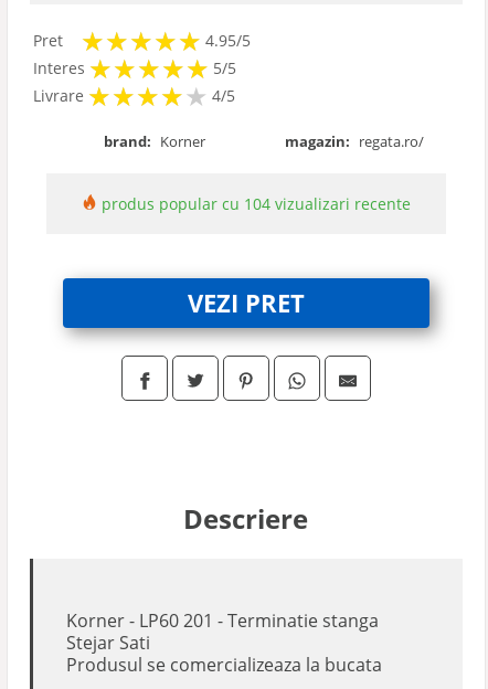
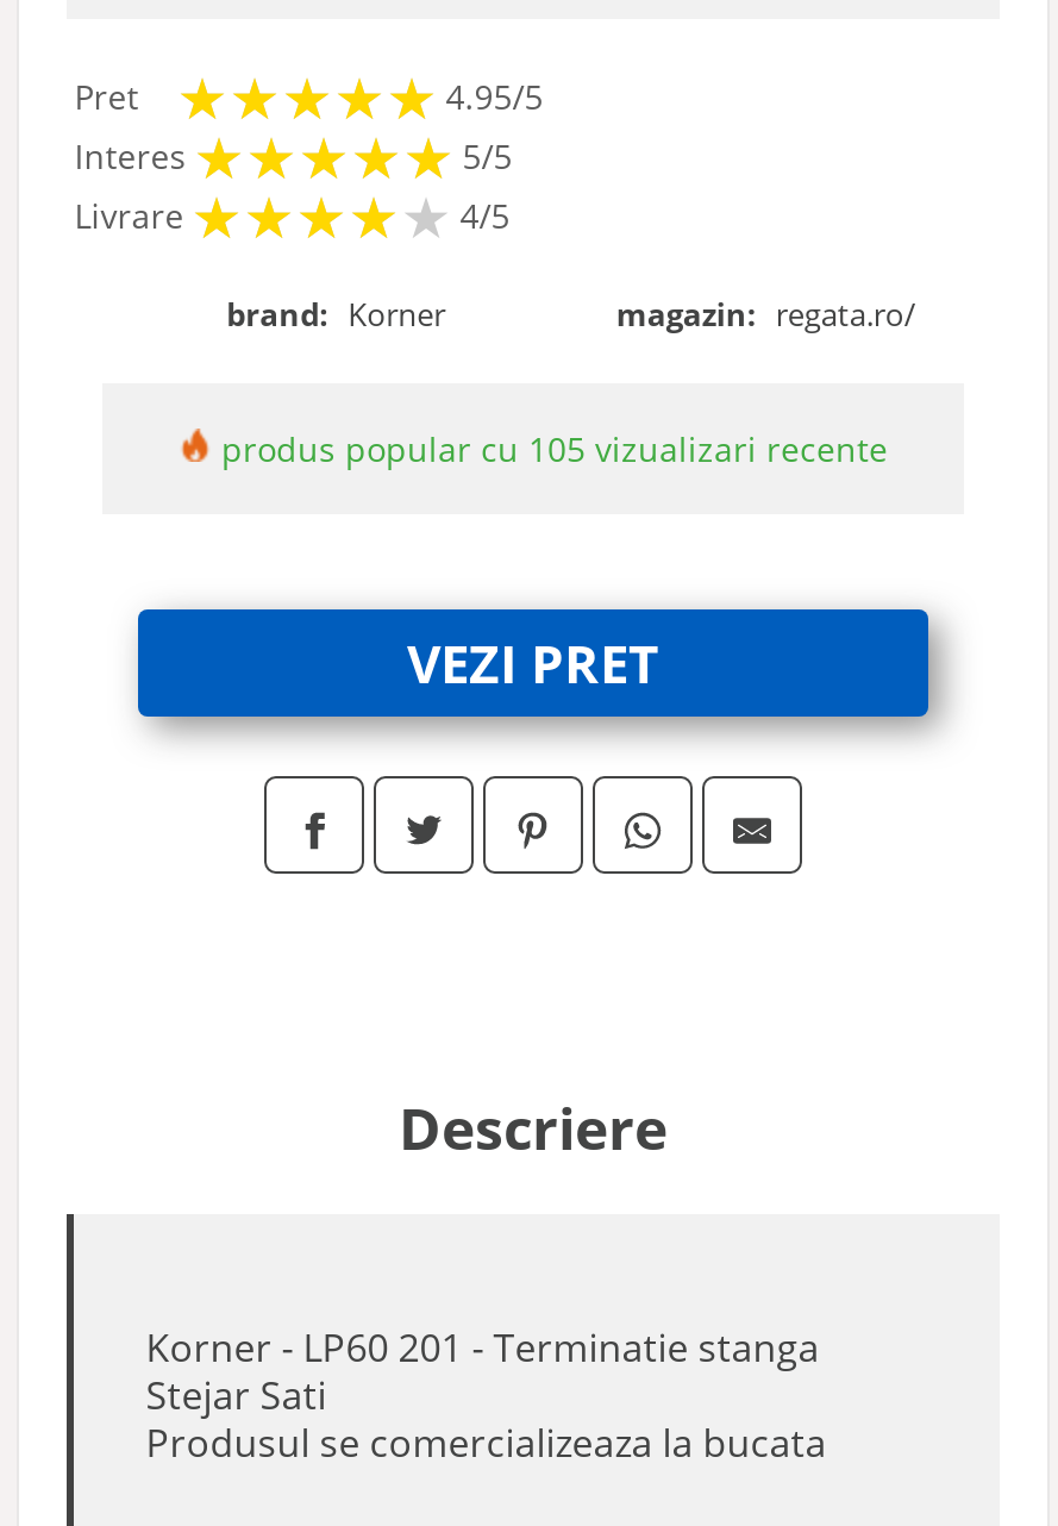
- produs popular cu 104 vizualizari recente
+ produs popular cu 105 vizualizari recente
